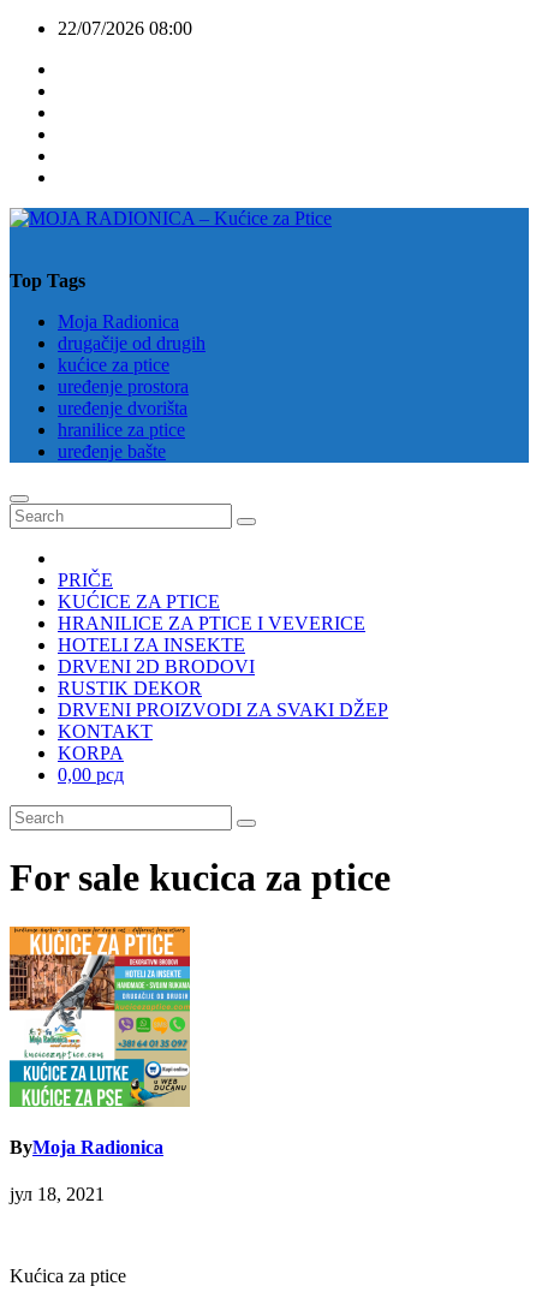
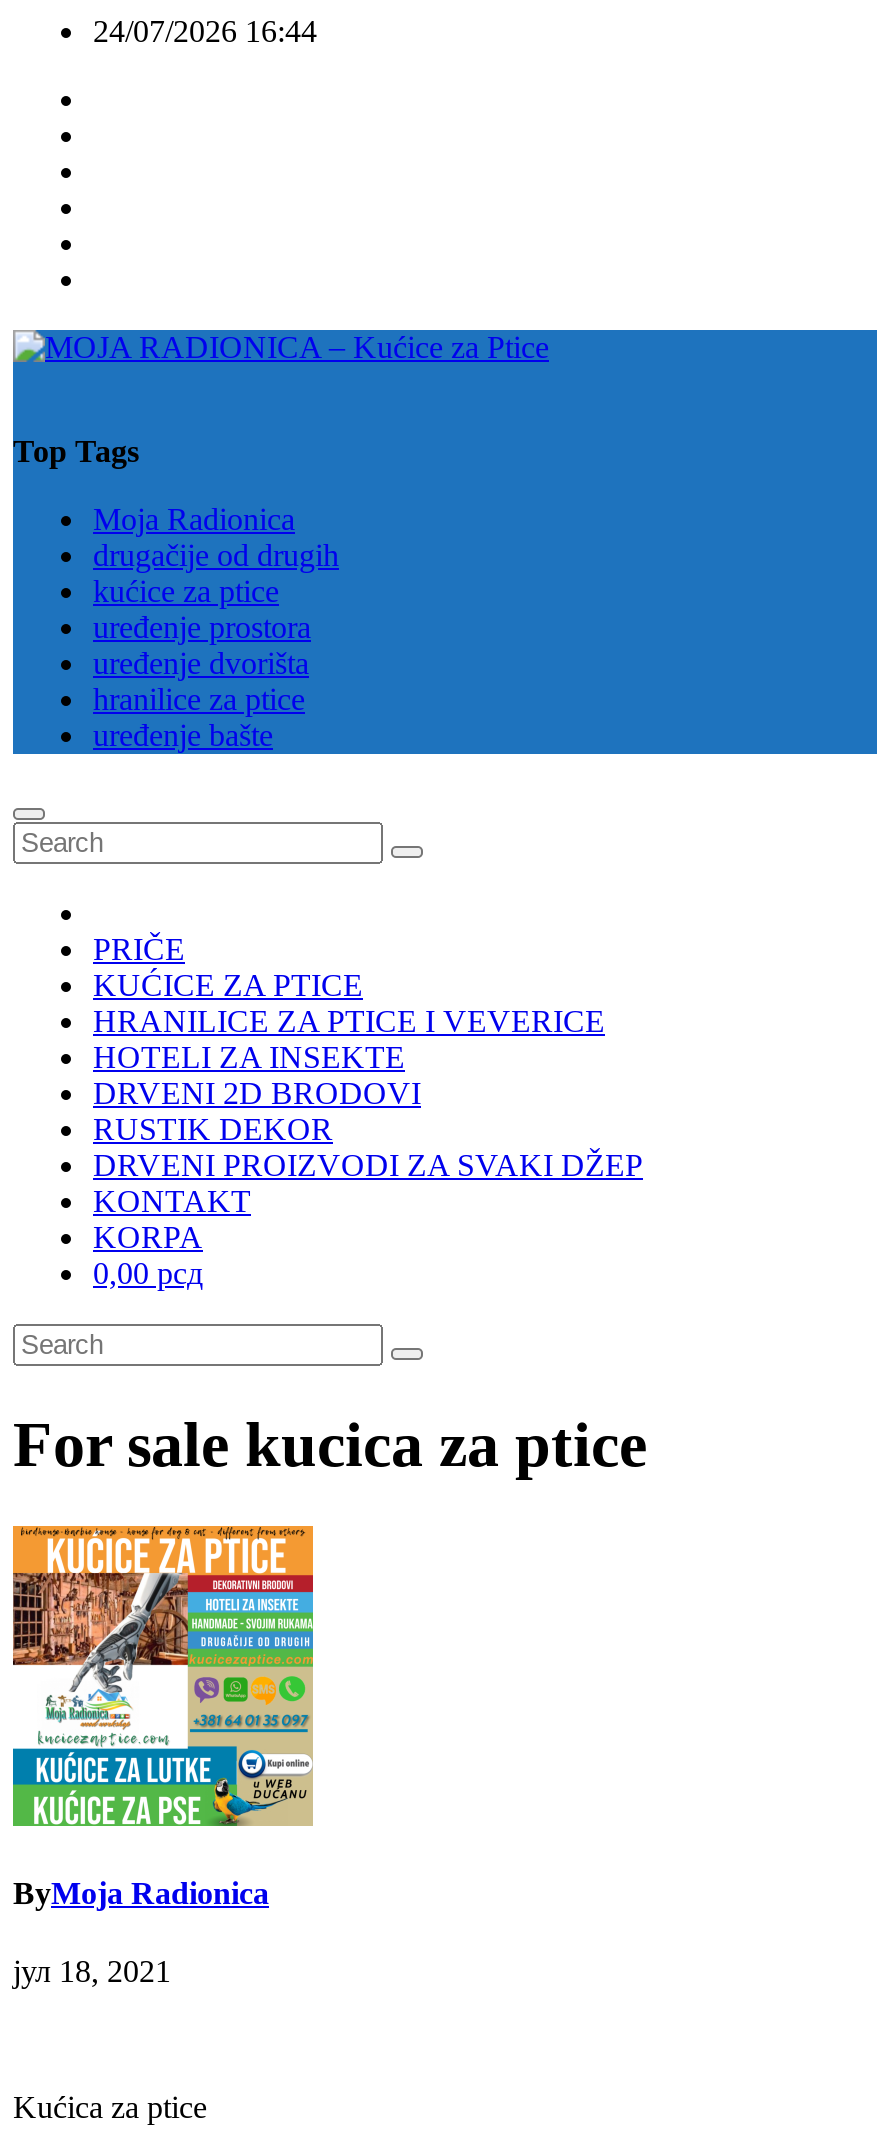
- 22/07/2026 08:00
+ 24/07/2026 16:44
